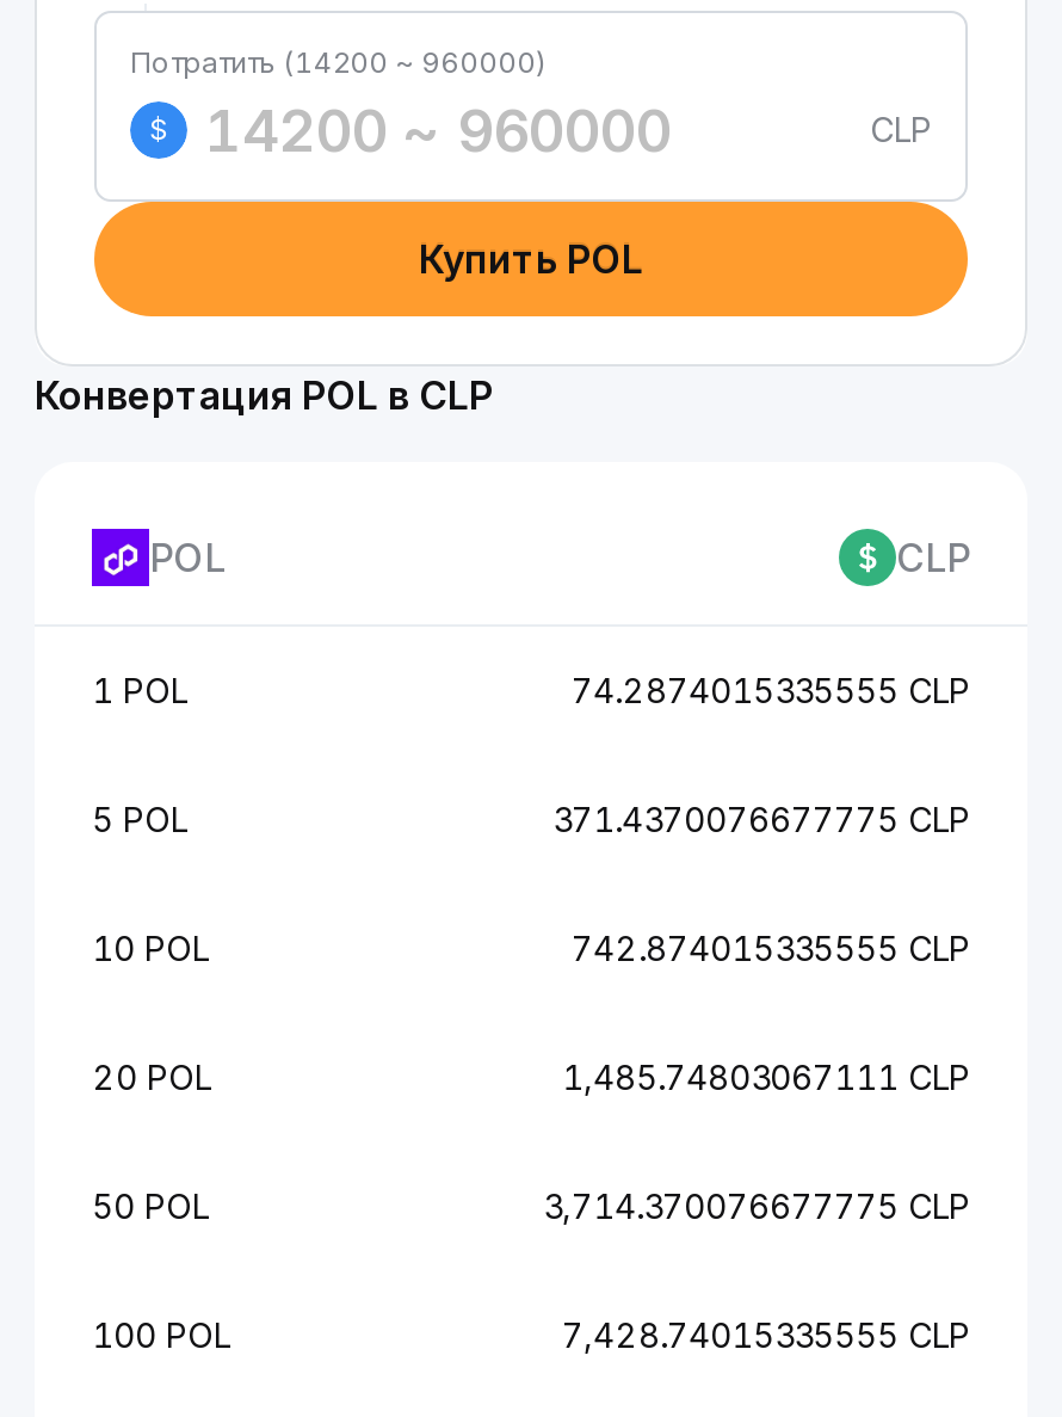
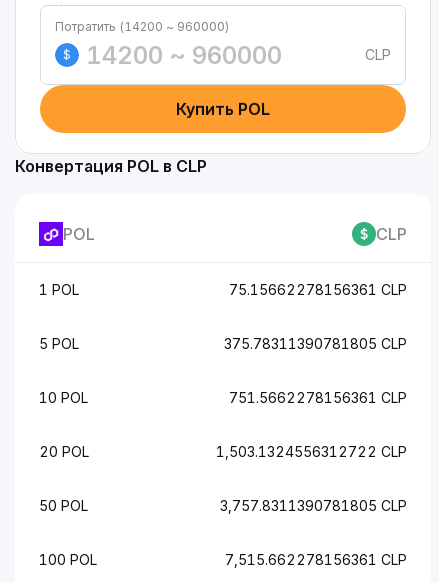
- 74.2874015335555 CLP
+ 75.15662278156361 CLP

- 371.4370076677775 CLP
+ 375.78311390781805 CLP

- 742.874015335555 CLP
+ 751.5662278156361 CLP

- 1,485.74803067111 CLP
+ 1,503.1324556312722 CLP

- 3,714.370076677775 CLP
+ 3,757.8311390781805 CLP

- 7,428.74015335555 CLP
+ 7,515.662278156361 CLP
